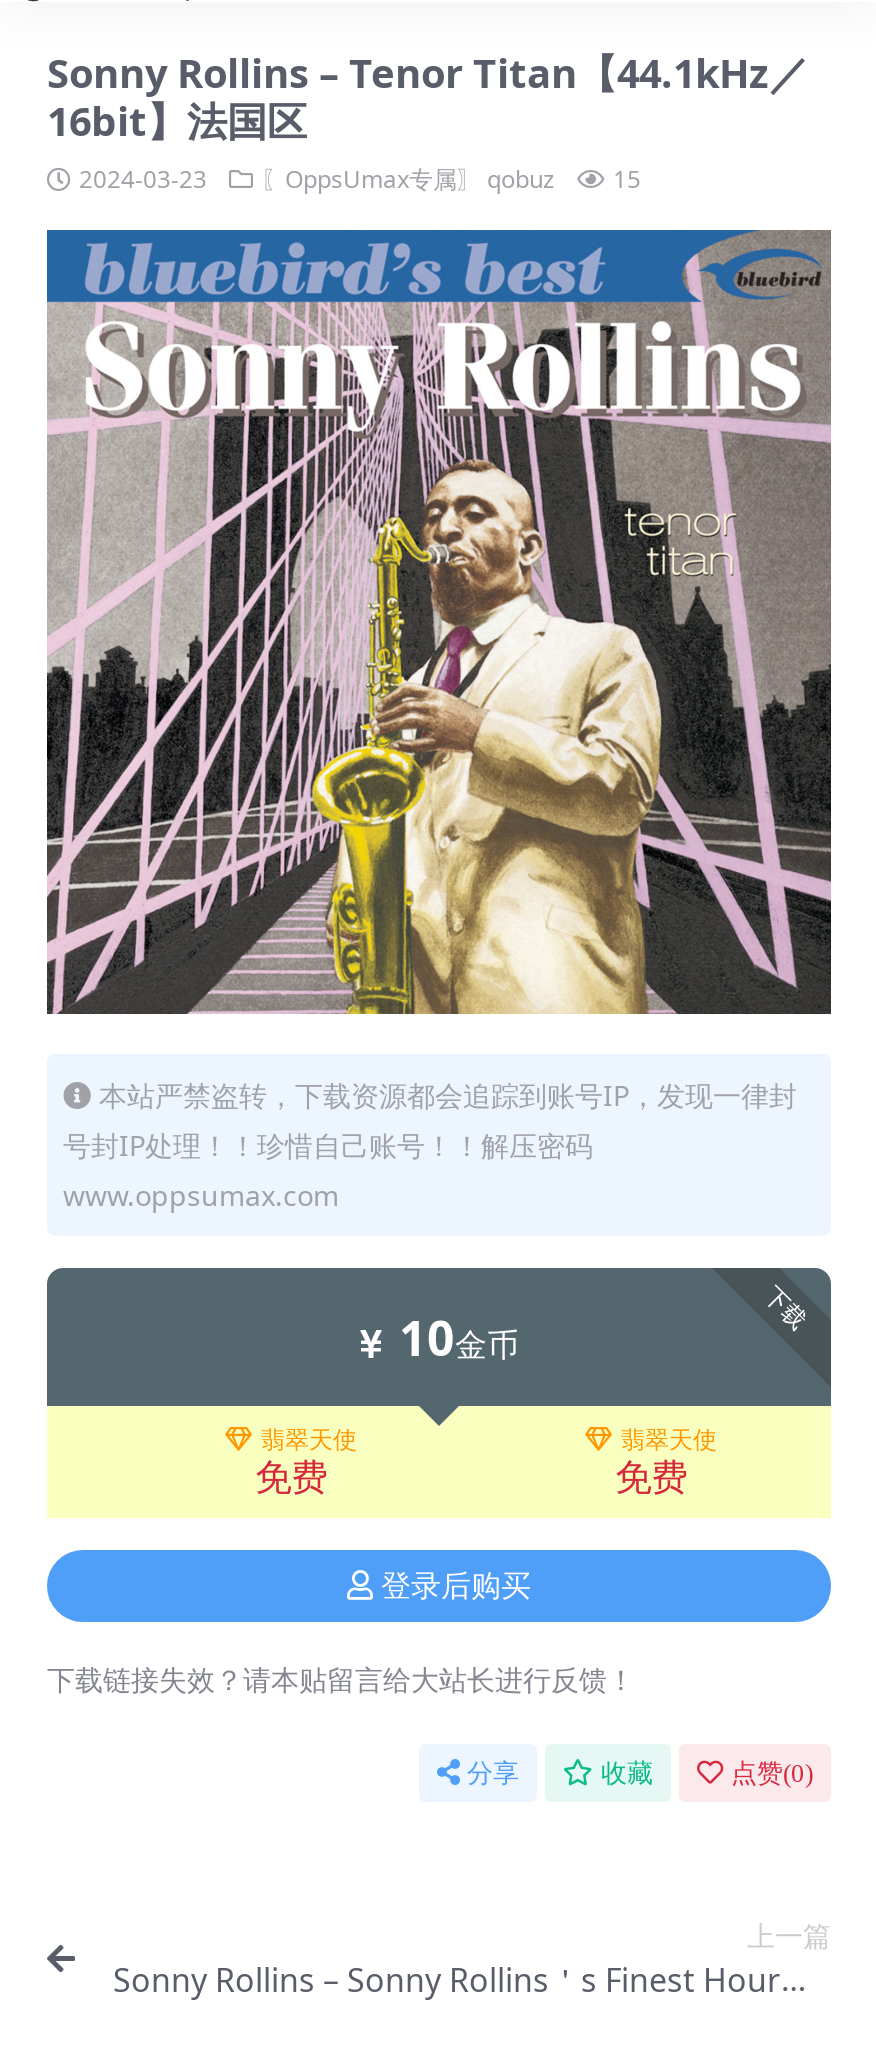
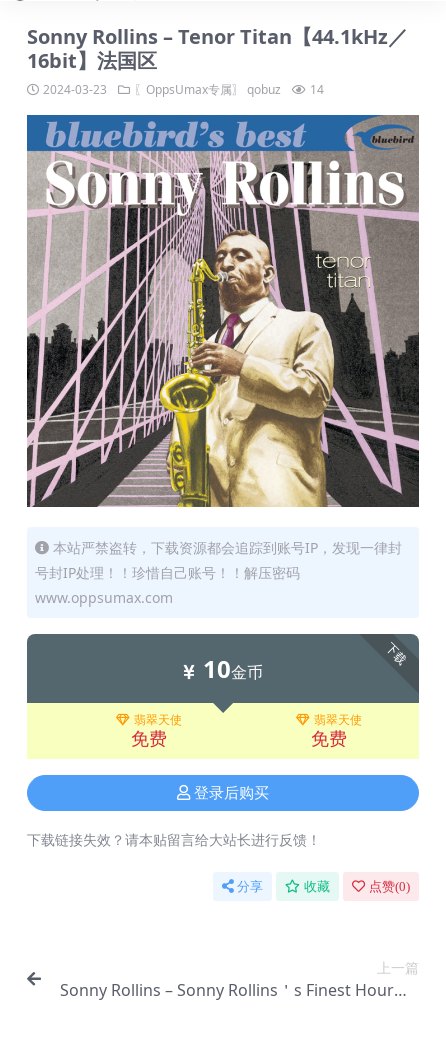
- 2024-03-23 〖OppsUmax专属〗 qobuz 15
+ 2024-03-23 〖OppsUmax专属〗 qobuz 14
